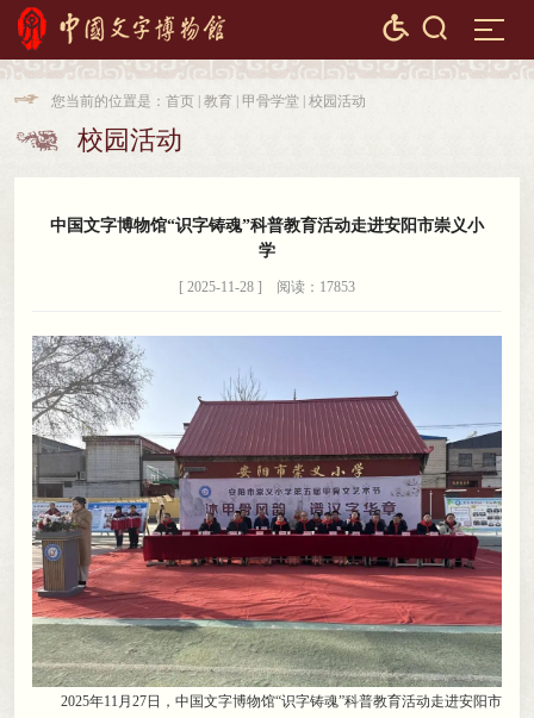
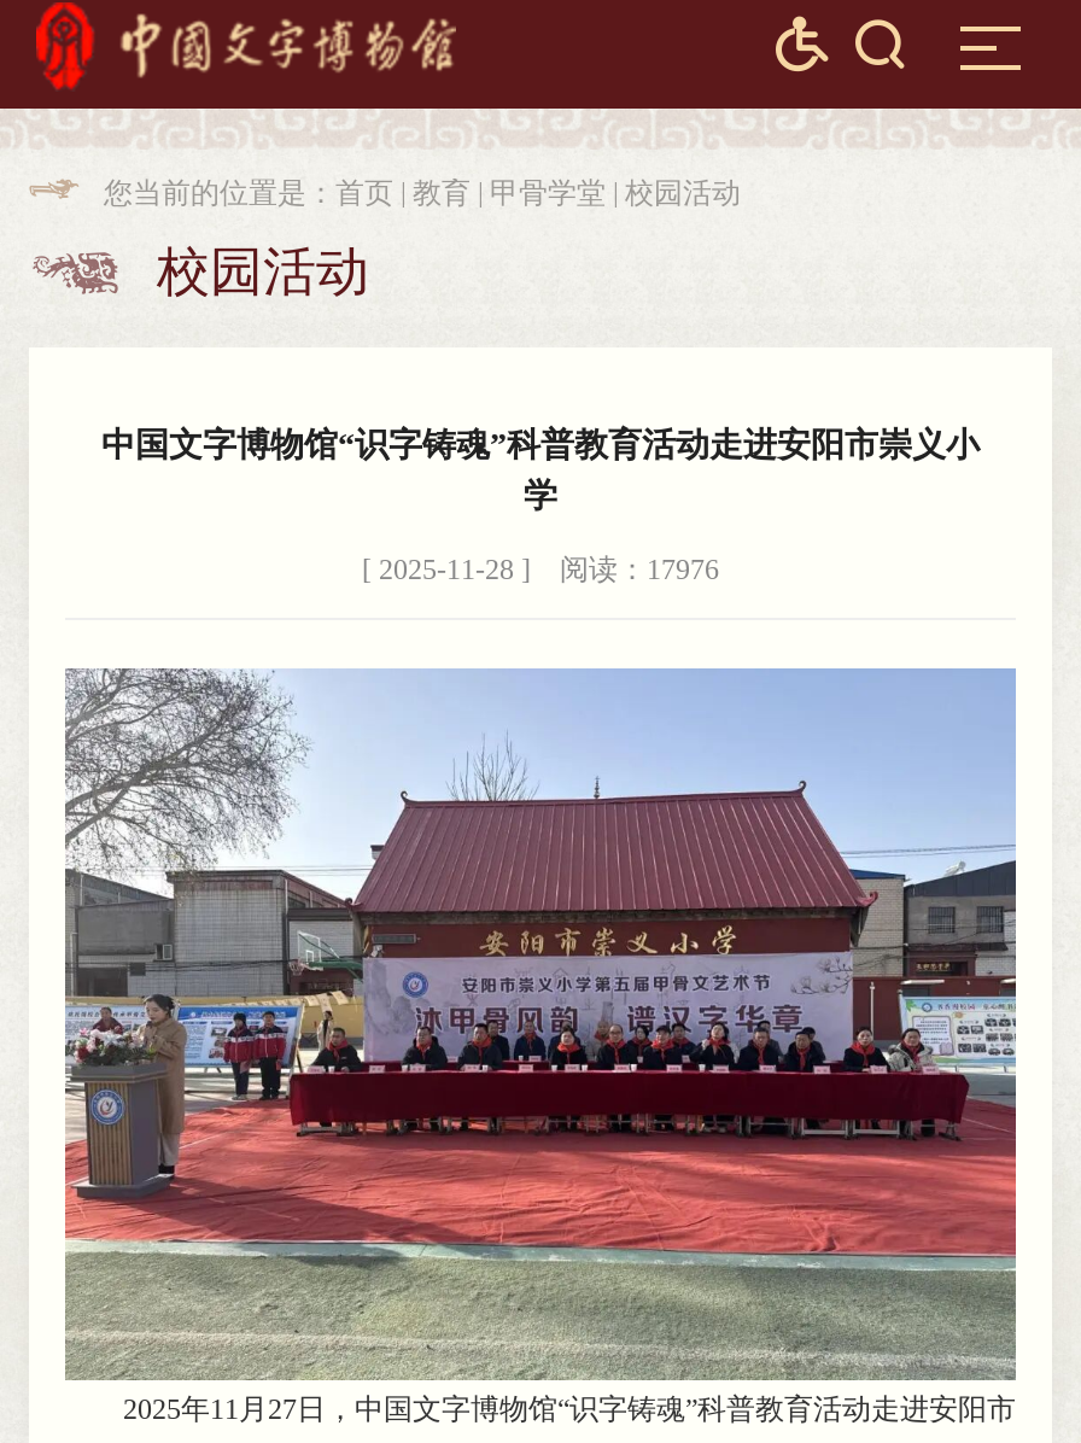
- [ 2025-11-28 ] 阅读：17853
+ [ 2025-11-28 ] 阅读：17976
